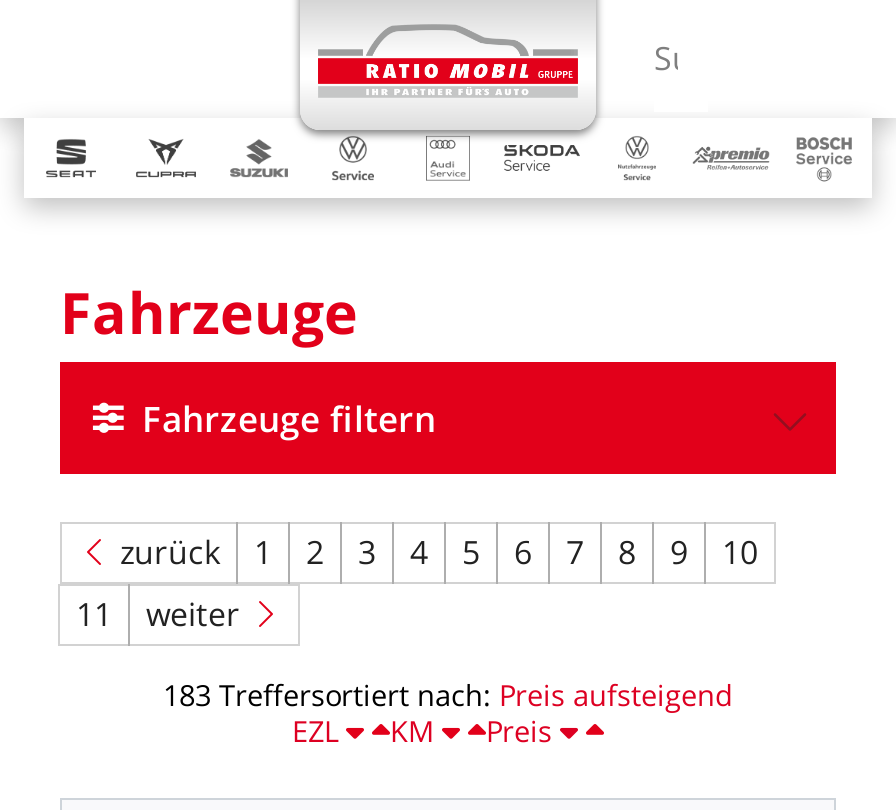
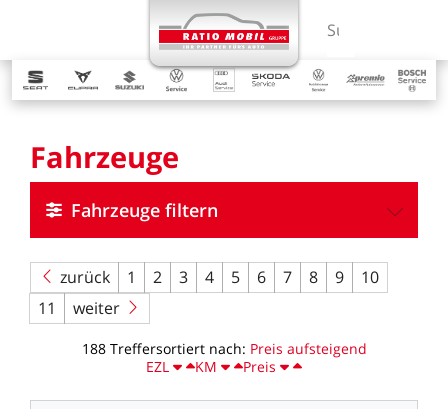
- 183 Treffersortiert nach: Preis aufsteigend
+ 188 Treffersortiert nach: Preis aufsteigend
